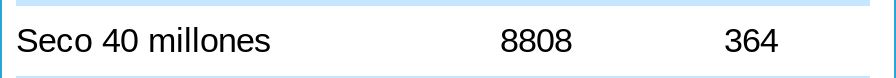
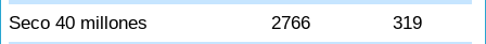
- 8808
+ 2766

- 364
+ 319
